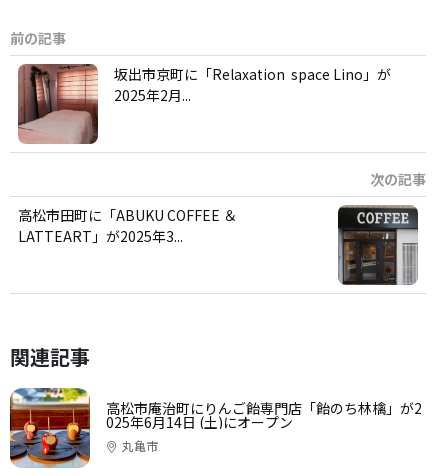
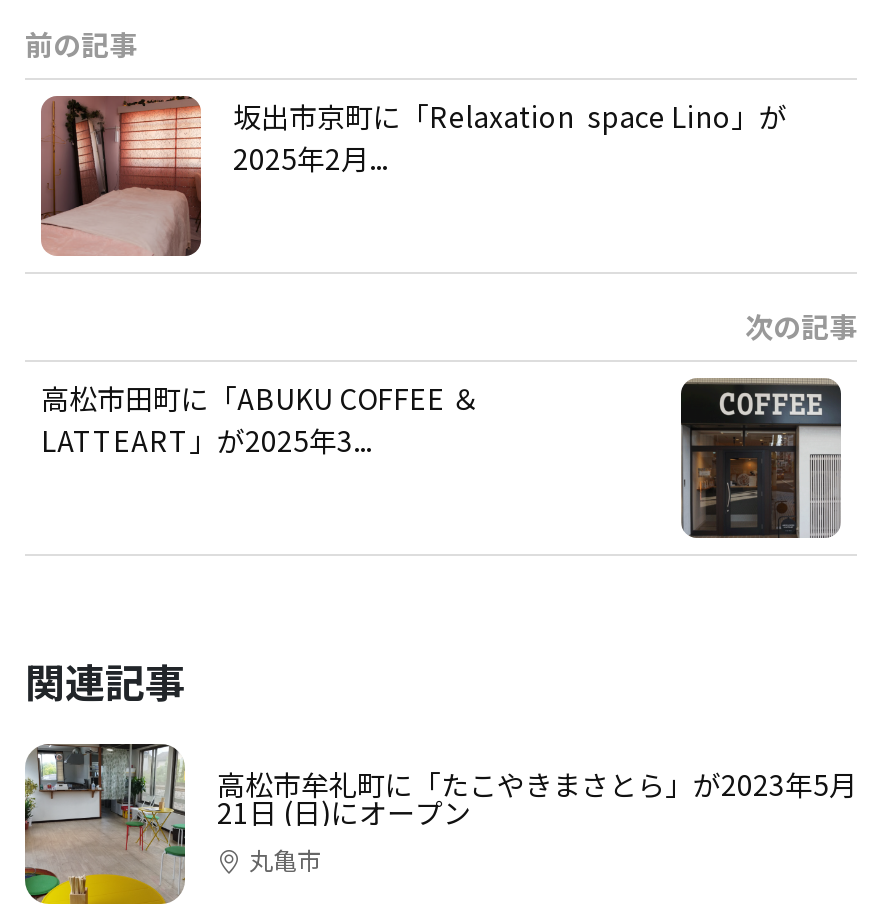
- [image]
- 高松市庵治町にりんご飴専門店「飴のち林檎」が2
- 025年6月14日 (土)にオープン
+ [image]
+ 高松市牟礼町に「たこやきまさとら」が2023年5月
+ 21日 (日)にオープン
